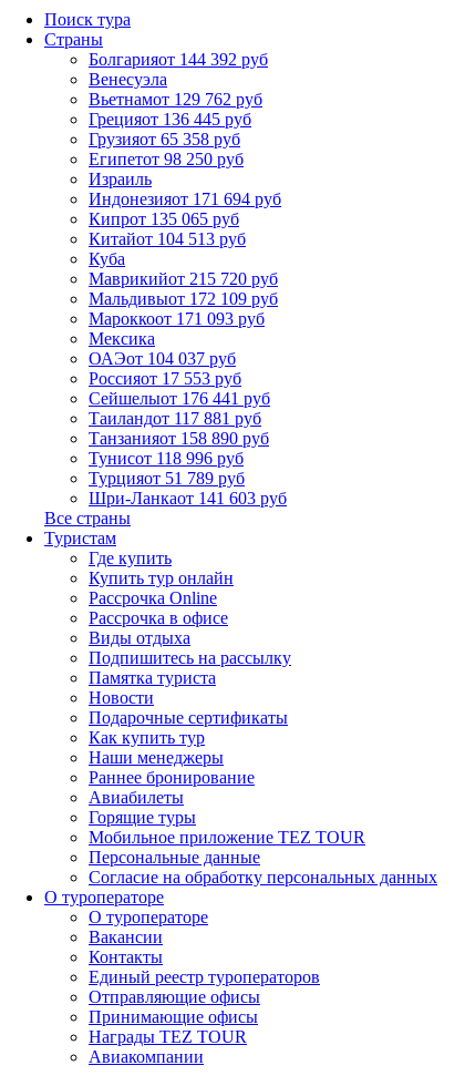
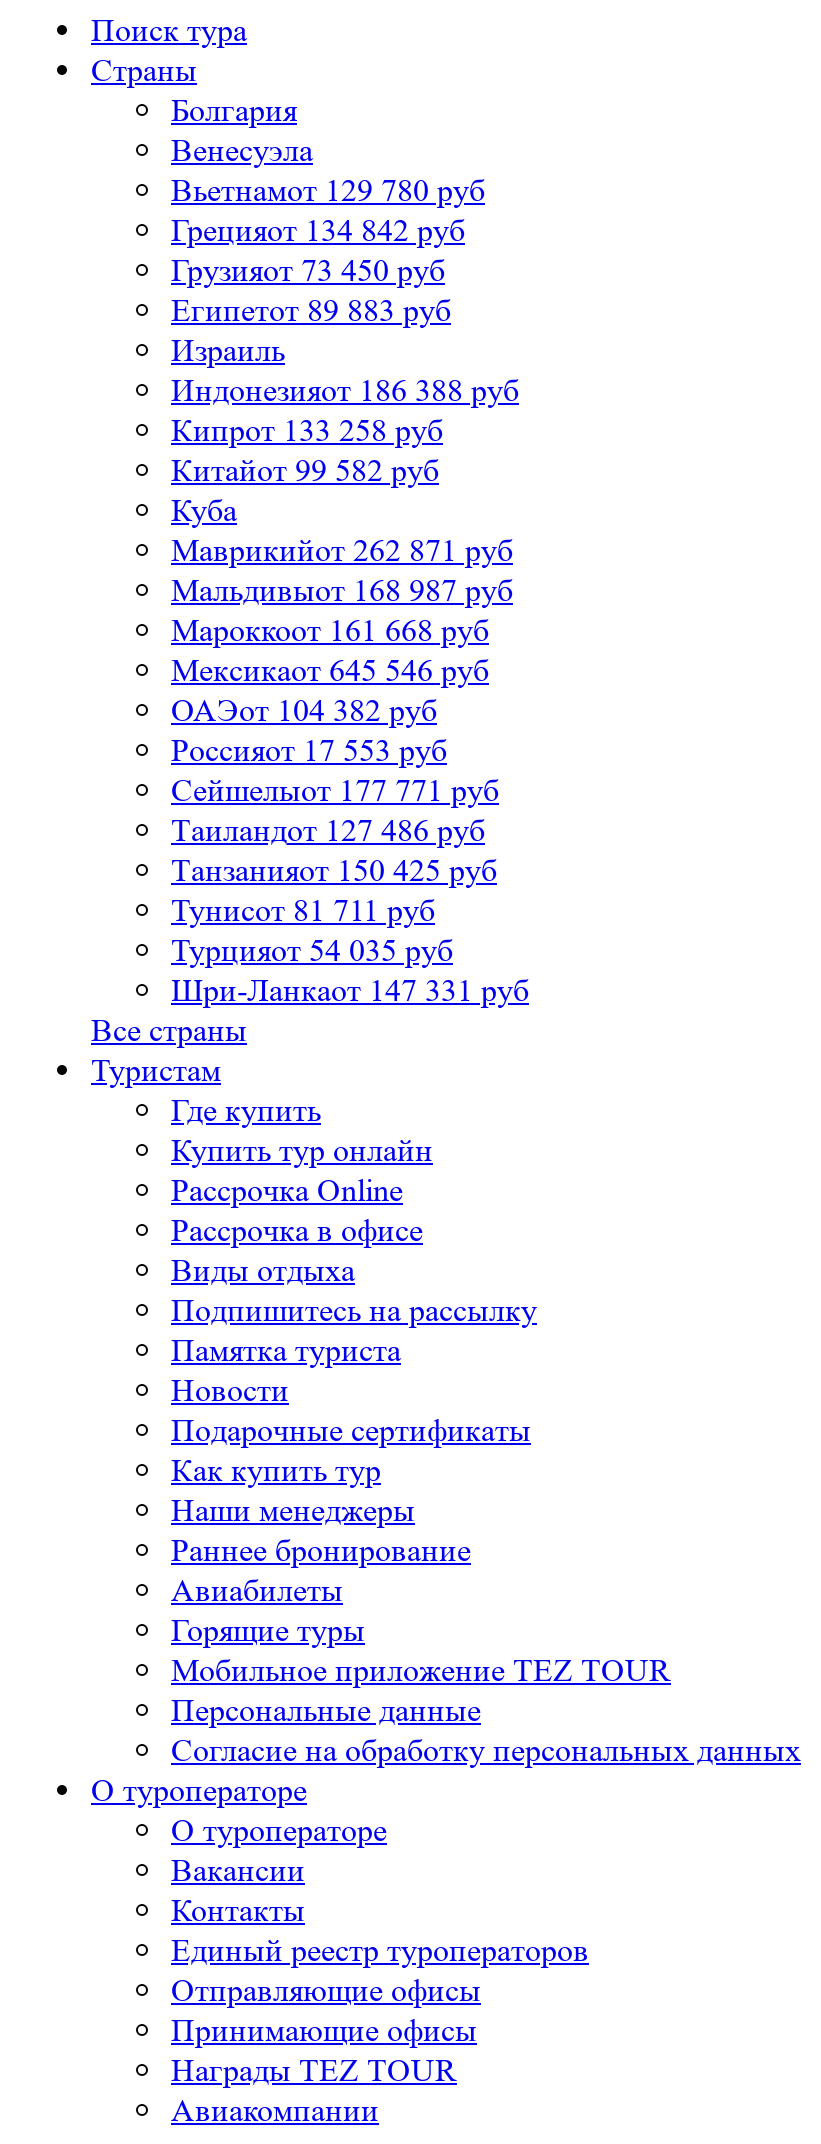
- Болгарияот 144 392 руб
+ Болгария

- Вьетнамот 129 762 руб
+ Вьетнамот 129 780 руб

- Грецияот 136 445 руб
+ Грецияот 134 842 руб

- Грузияот 65 358 руб
+ Грузияот 73 450 руб

- Египетот 98 250 руб
+ Египетот 89 883 руб

- Индонезияот 171 694 руб
+ Индонезияот 186 388 руб

- Кипрот 135 065 руб
+ Кипрот 133 258 руб

- Китайот 104 513 руб
+ Китайот 99 582 руб

- Маврикийот 215 720 руб
- Мальдивыот 172 109 руб
- Мароккоот 171 093 руб
- Мексика
- ОАЭот 104 037 руб
+ Маврикийот 262 871 руб
+ Мальдивыот 168 987 руб
+ Мароккоот 161 668 руб
+ Мексикаот 645 546 руб
+ ОАЭот 104 382 руб

- Сейшелыот 176 441 руб
+ Сейшелыот 177 771 руб

- Таиландот 117 881 руб
+ Таиландот 127 486 руб

- Танзанияот 158 890 руб
+ Танзанияот 150 425 руб

- Тунисот 118 996 руб
+ Тунисот 81 711 руб

- Турцияот 51 789 руб
+ Турцияот 54 035 руб

- Шри-Ланкаот 141 603 руб
+ Шри-Ланкаот 147 331 руб
